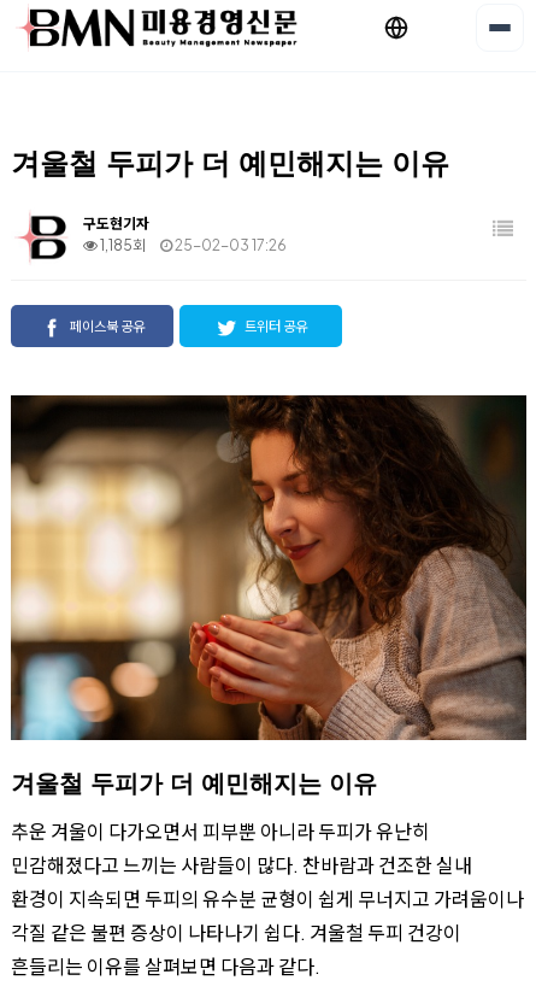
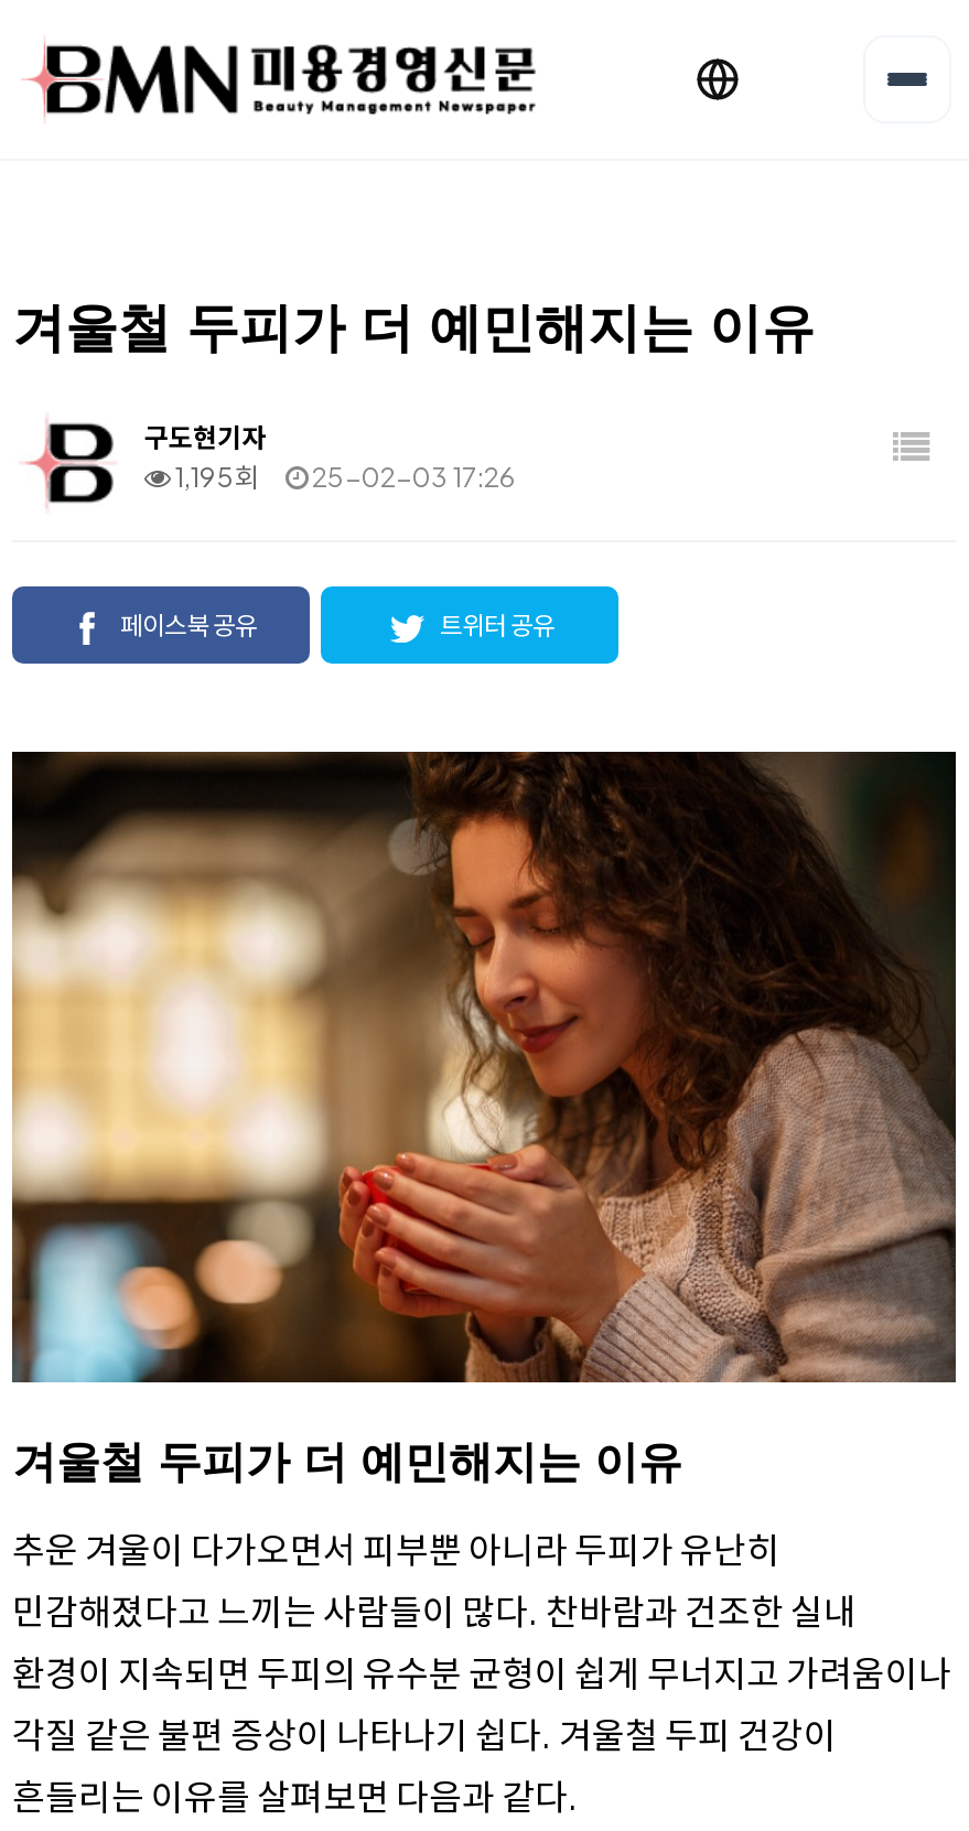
- 1,185회 25-02-03 17:26
+ 1,195회 25-02-03 17:26
